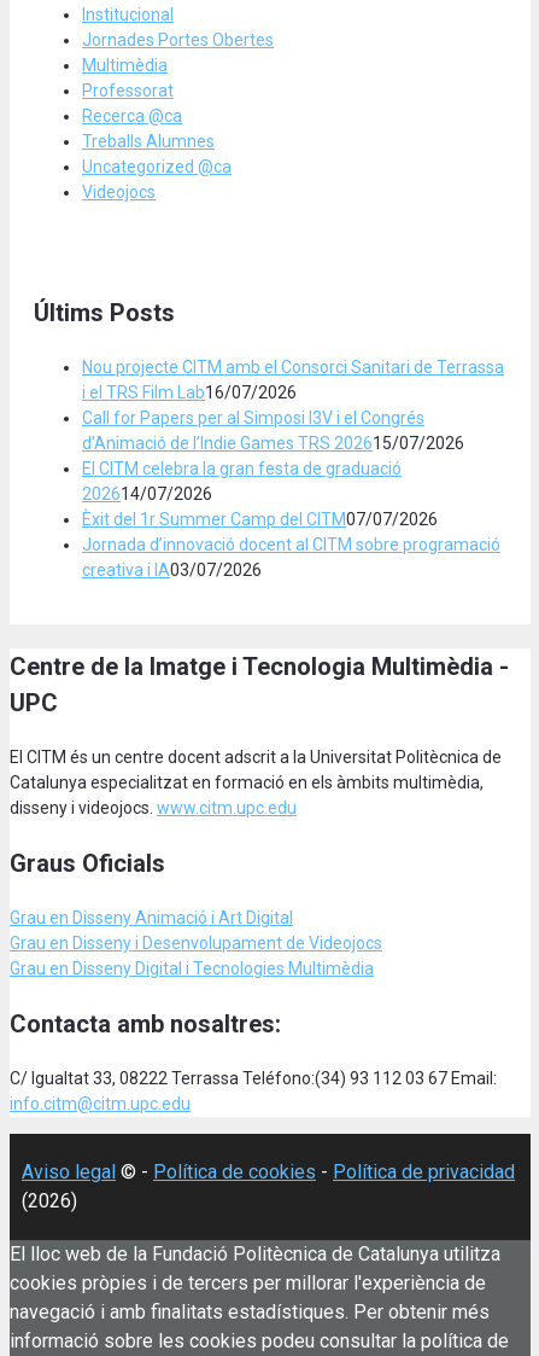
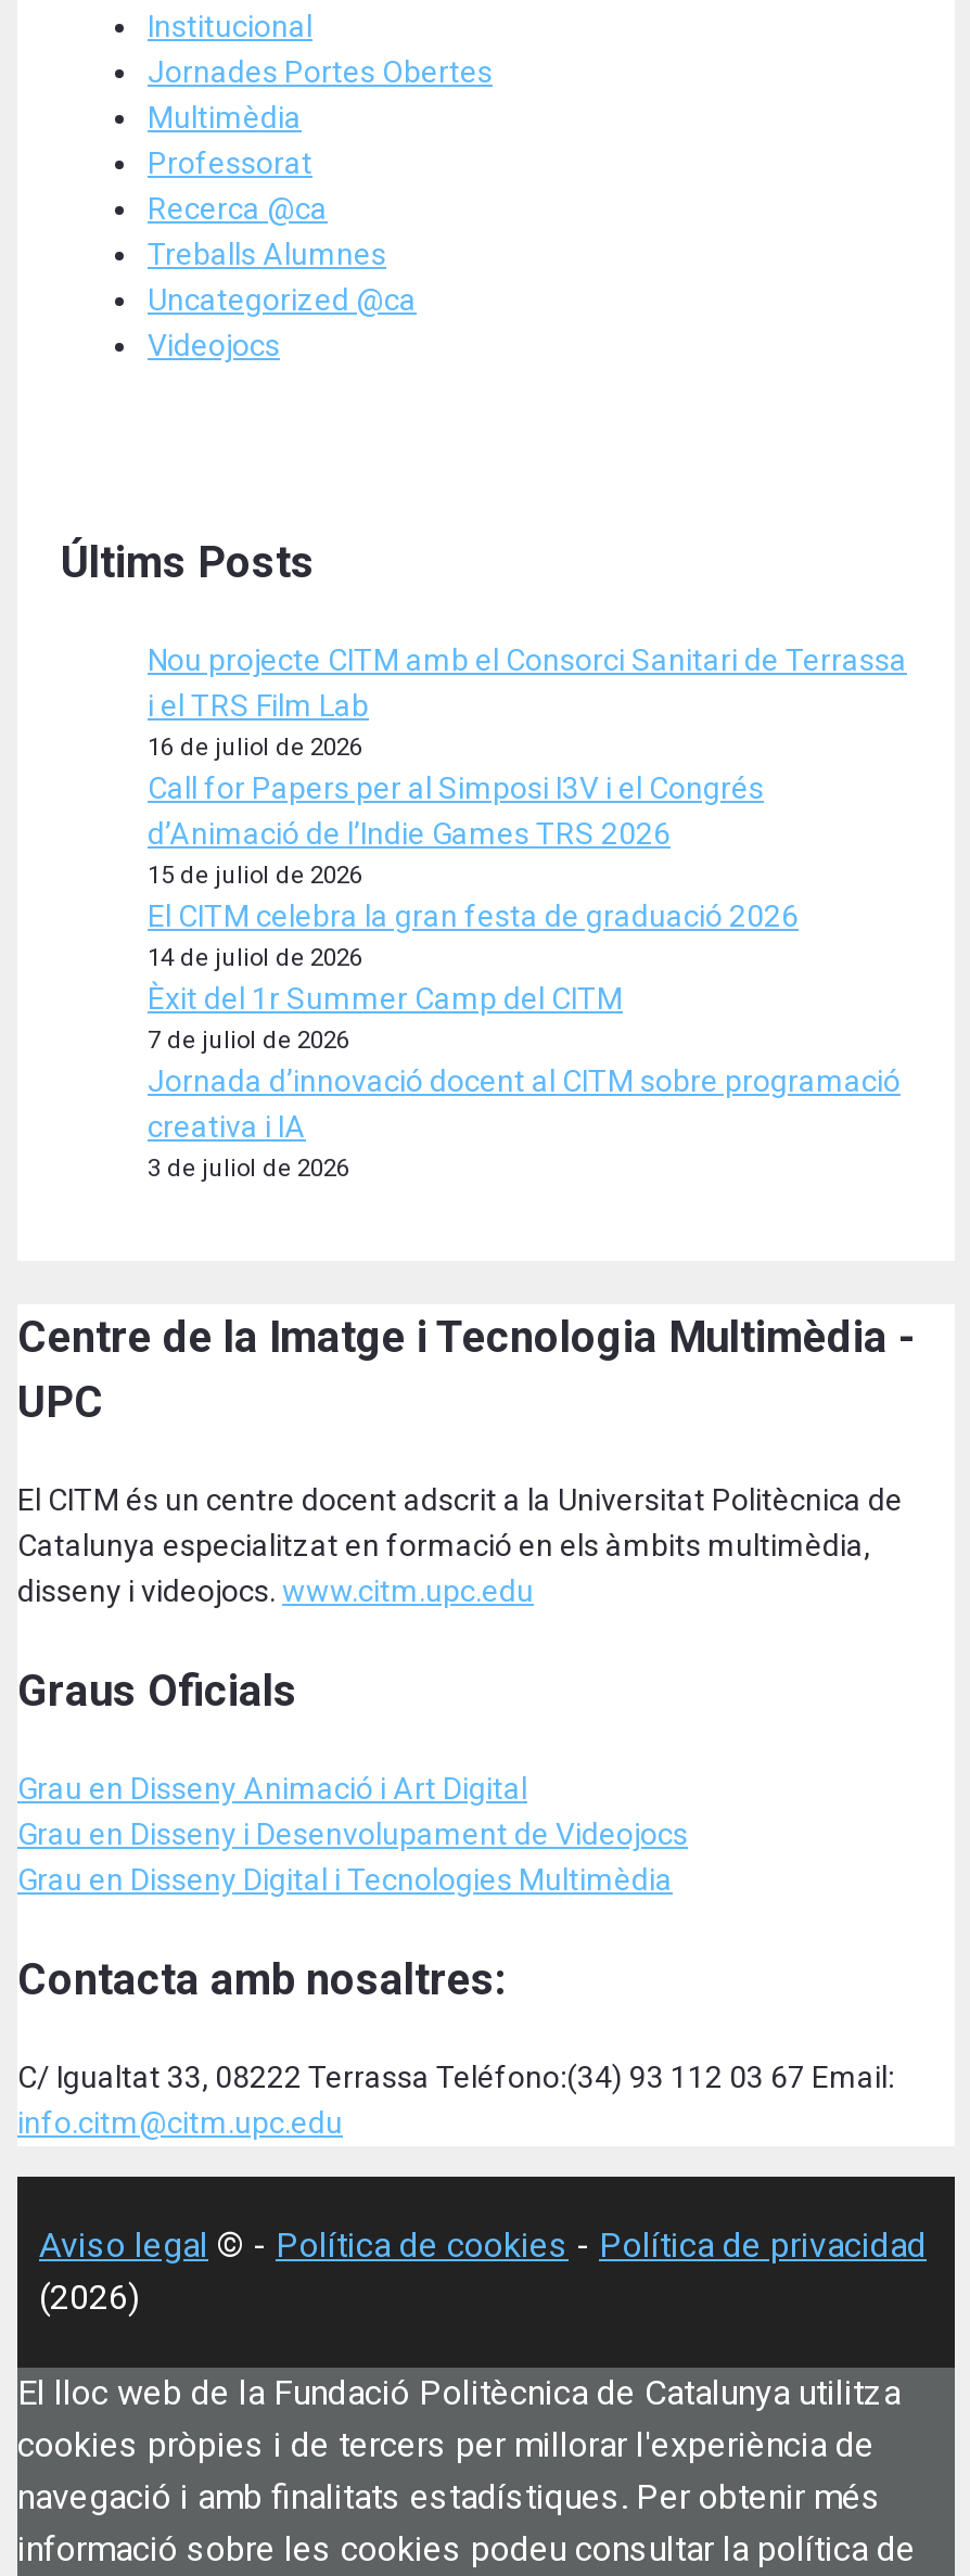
- i el TRS Film Lab16/07/2026
+ i el TRS Film Lab
+ 16 de juliol de 2026

- d’Animació de l’Indie Games TRS 202615/07/2026
- El CITM celebra la gran festa de graduació
- 202614/07/2026
- Èxit del 1r Summer Camp del CITM07/07/2026
+ d’Animació de l’Indie Games TRS 2026
+ 15 de juliol de 2026
+ El CITM celebra la gran festa de graduació 2026
+ 14 de juliol de 2026
+ Èxit del 1r Summer Camp del CITM
+ 7 de juliol de 2026

- creativa i IA03/07/2026
+ creativa i IA
+ 3 de juliol de 2026
